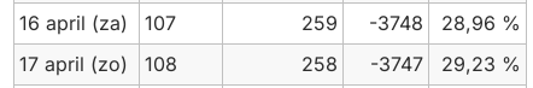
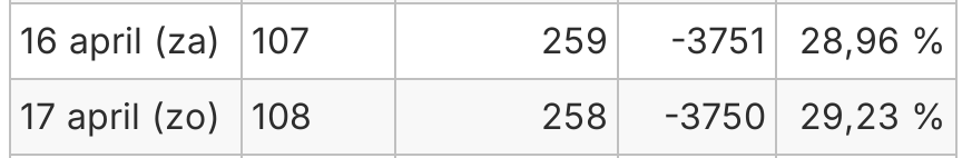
- 259 -3748 28,96 %
+ 259 -3751 28,96 %

- 258 -3747 29,23 %
+ 258 -3750 29,23 %
